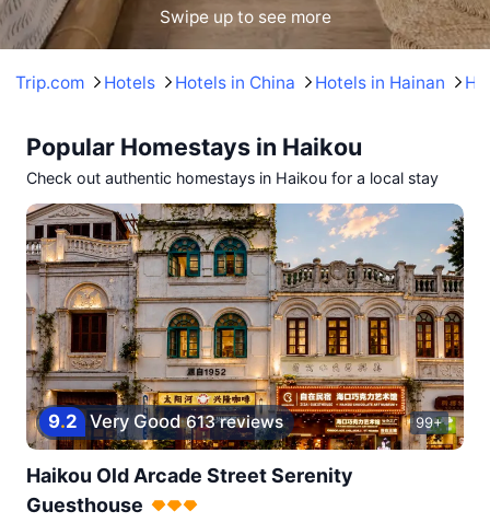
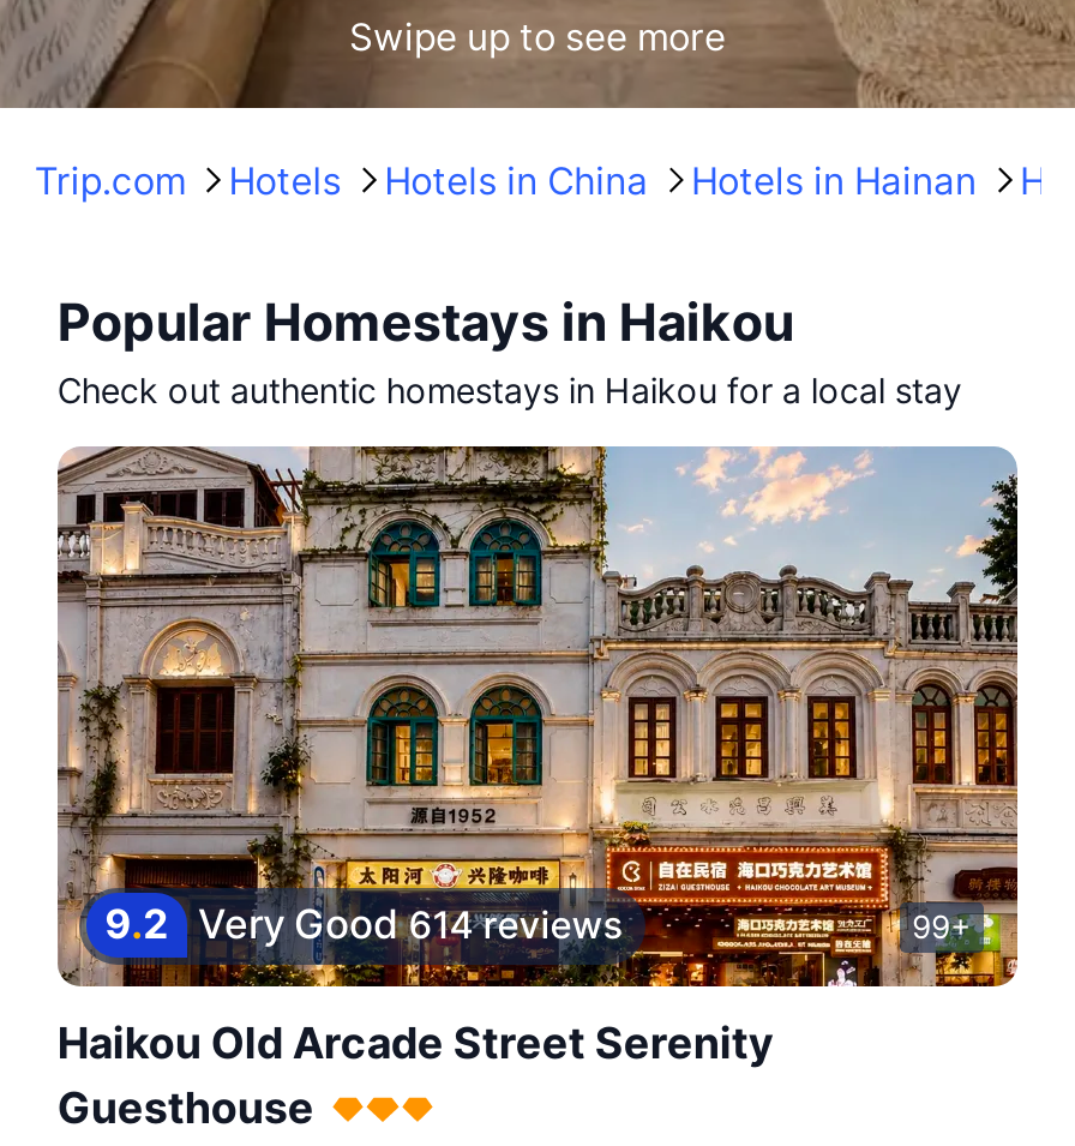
- 9.2 Very Good 613 reviews
+ 9.2 Very Good 614 reviews
